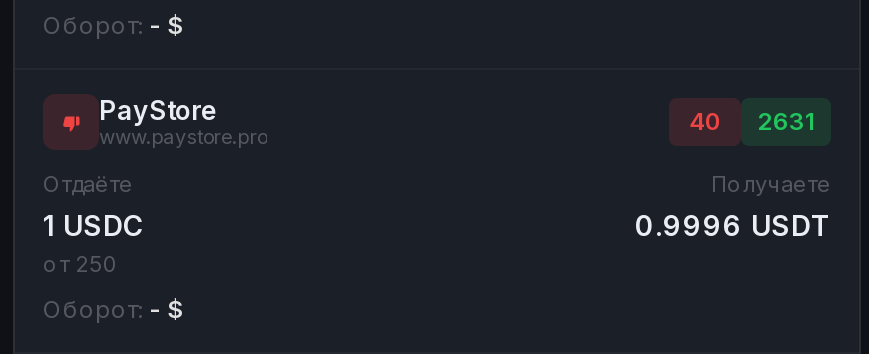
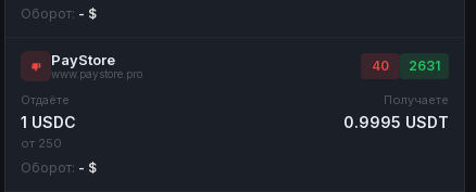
- 0.9996 USDT
+ 0.9995 USDT
